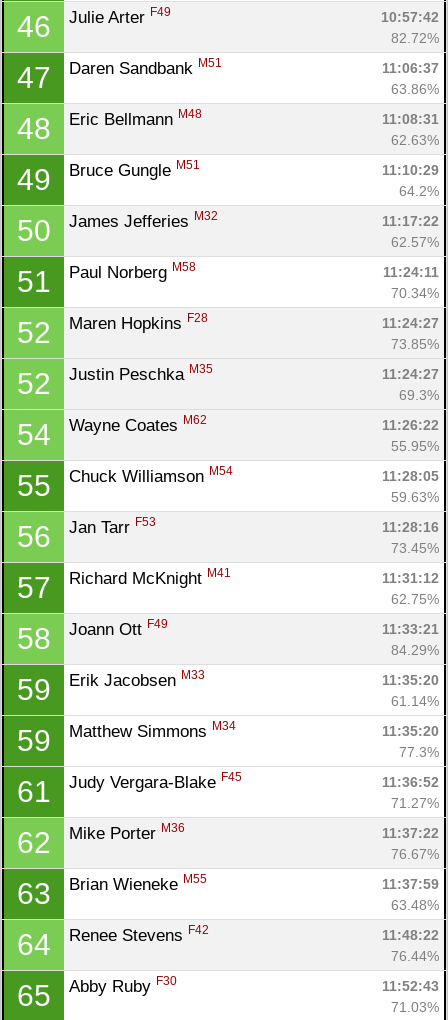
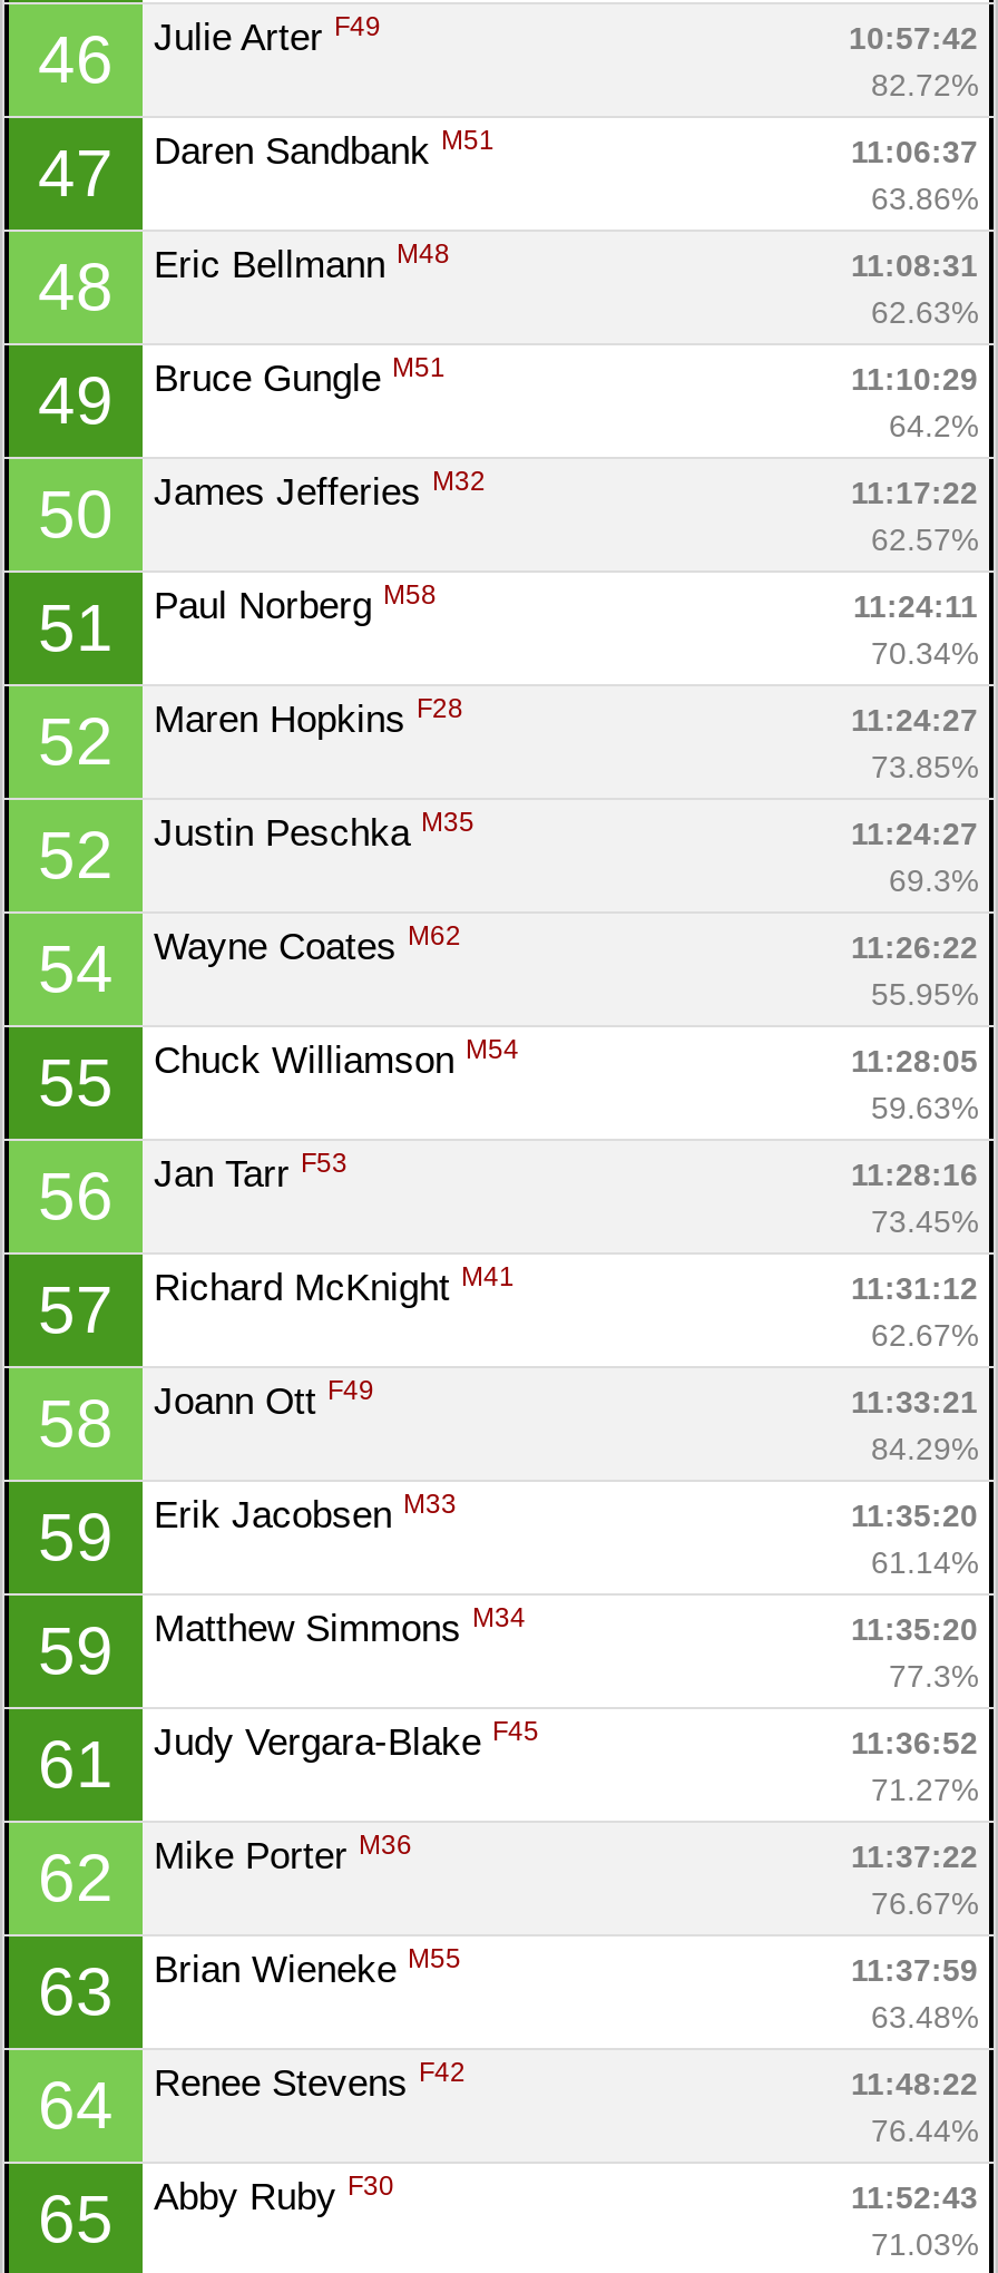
- 62.75%
+ 62.67%
